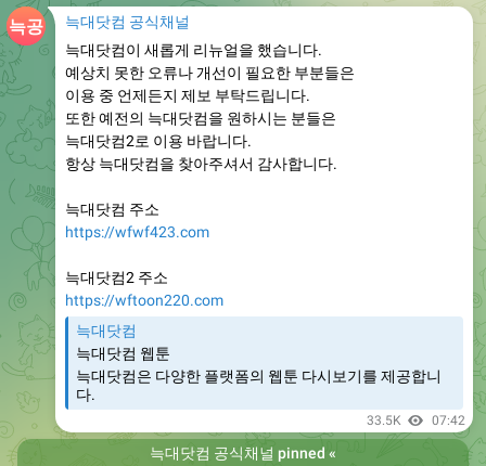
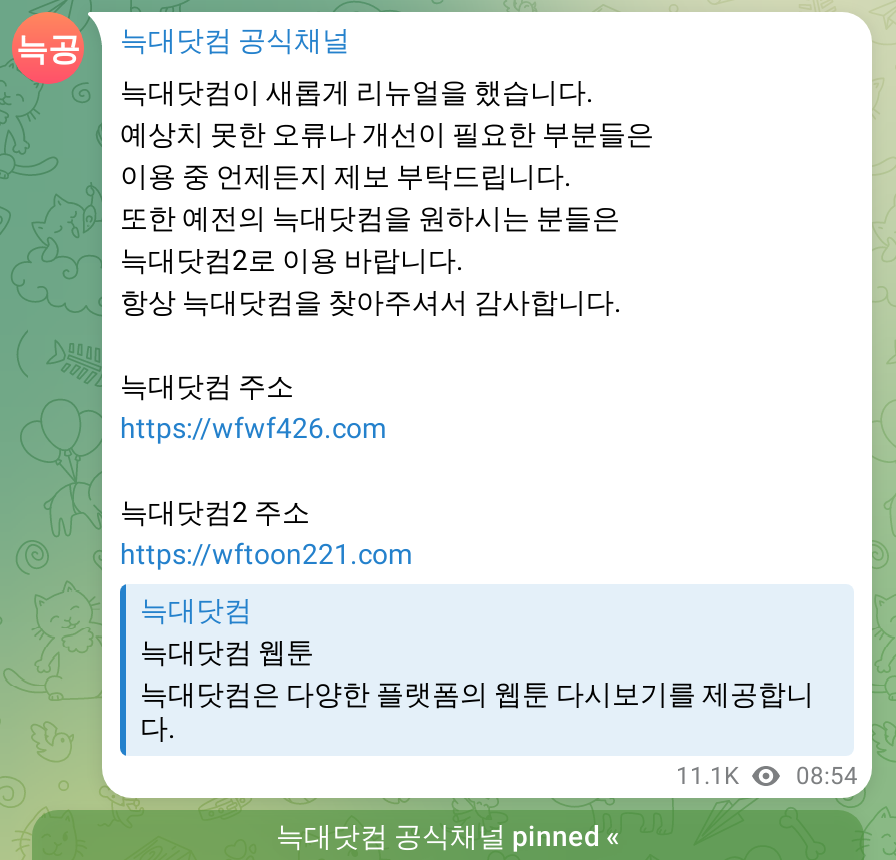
- https://wfwf423.com
+ https://wfwf426.com

- https://wftoon220.com
+ https://wftoon221.com

- 33.5K
- 07:42
+ 11.1K
+ 08:54
